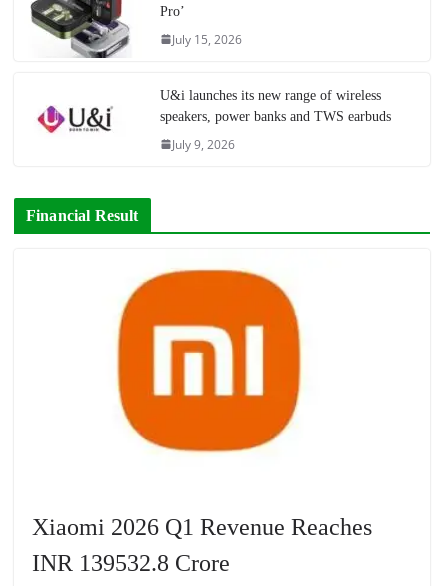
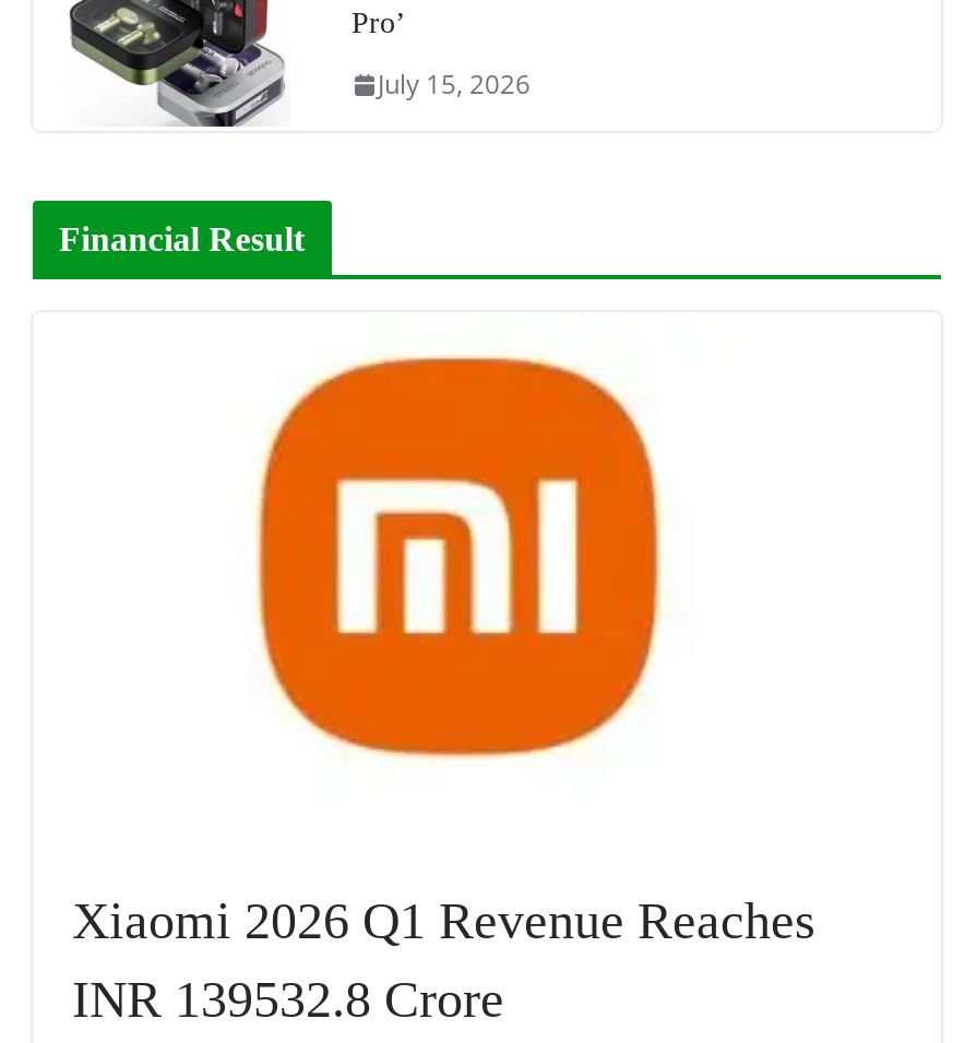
- [image]
- U&i launches its new range of wireless
- speakers, power banks and TWS earbuds
- July 9, 2026
